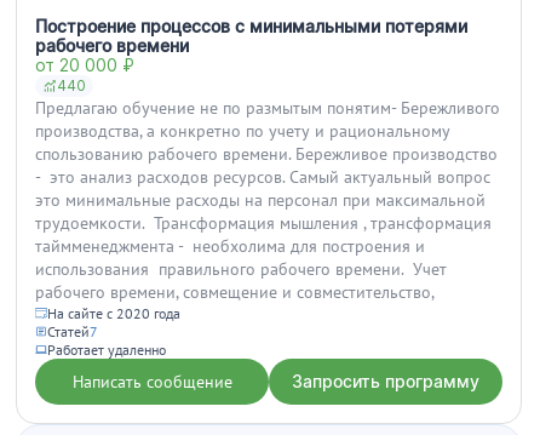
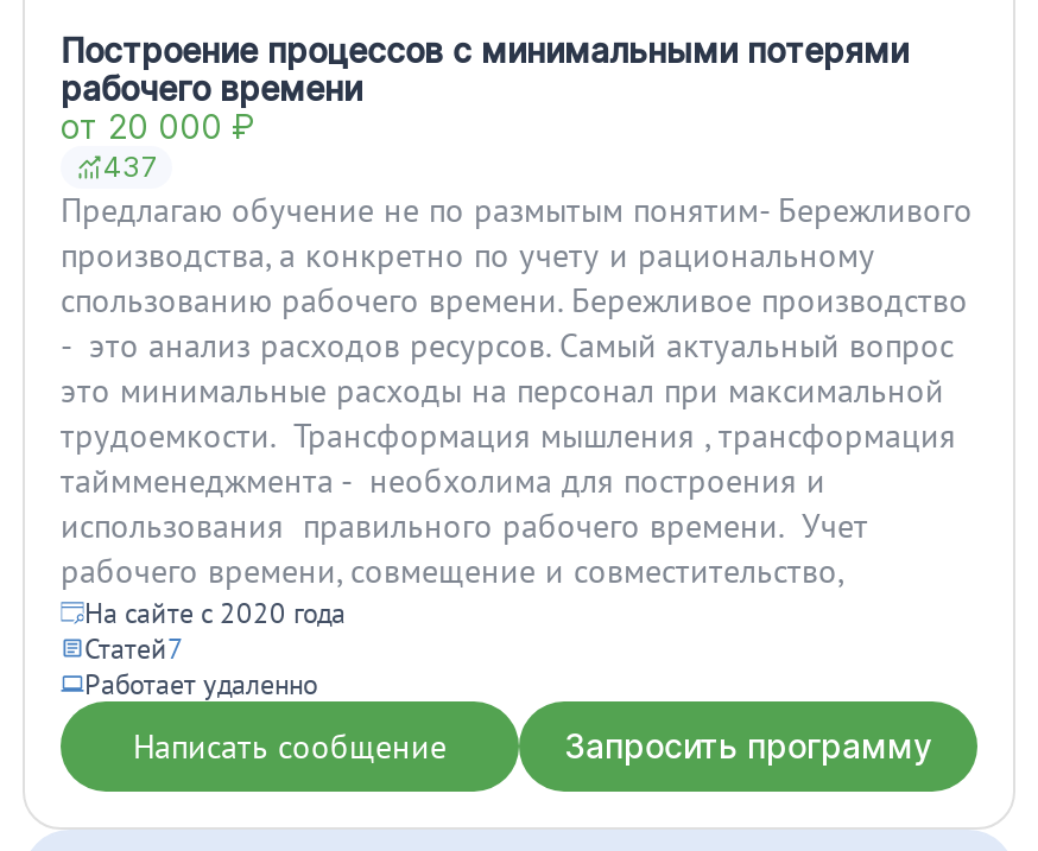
- 440
+ 437
